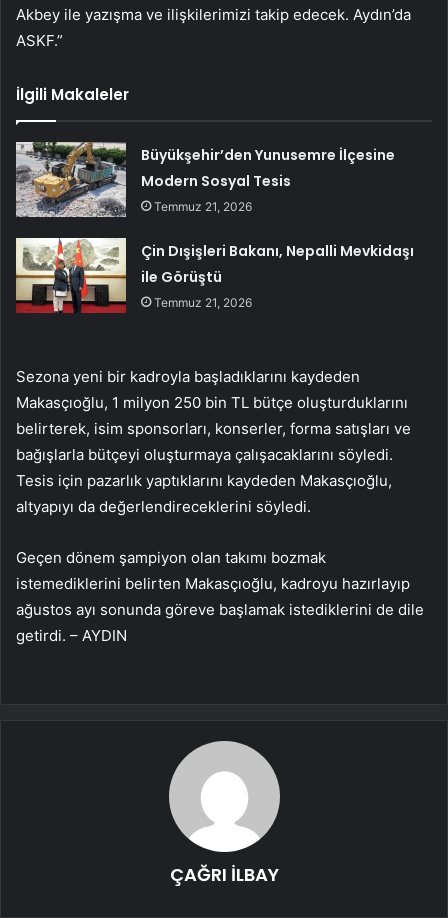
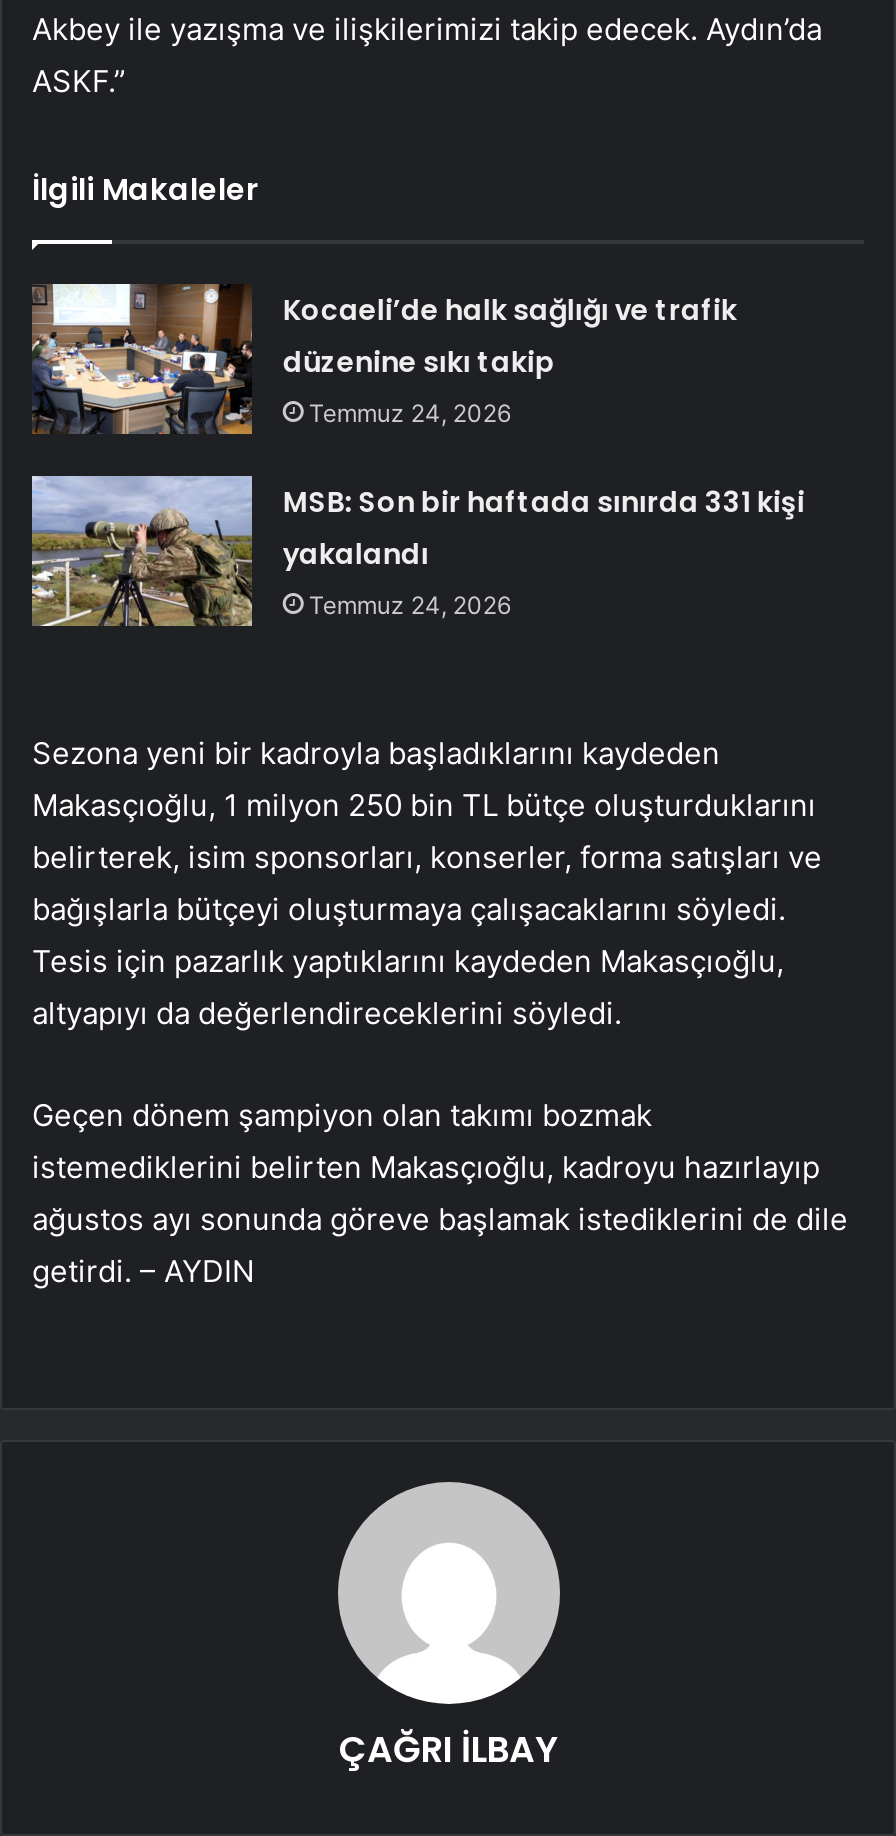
- [image]
- Büyükşehir’den Yunusemre İlçesine
- Modern Sosyal Tesis
- Temmuz 21, 2026
+ [image]
+ Kocaeli’de halk sağlığı ve trafik
+ düzenine sıkı takip
+ Temmuz 24, 2026

- [image]
- Çin Dışişleri Bakanı, Nepalli Mevkidaşı
- ile Görüştü
- Temmuz 21, 2026
+ [image]
+ MSB: Son bir haftada sınırda 331 kişi
+ yakalandı
+ Temmuz 24, 2026
